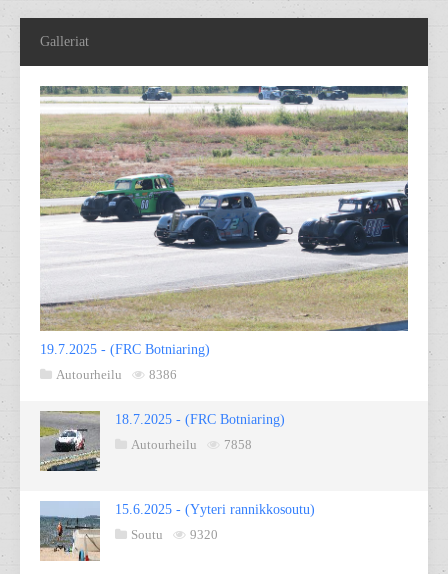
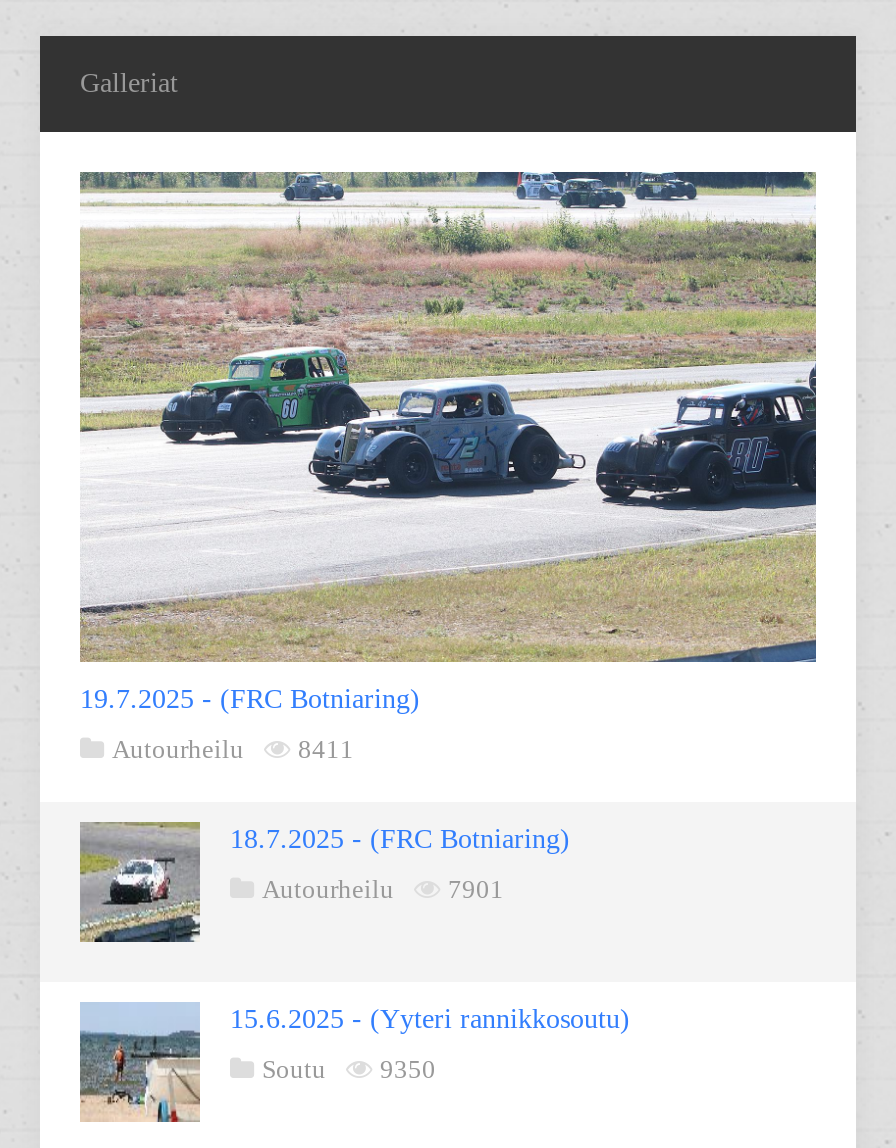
- Autourheilu 8386
+ Autourheilu 8411

- Autourheilu 7858
+ Autourheilu 7901

- Soutu 9320
+ Soutu 9350
